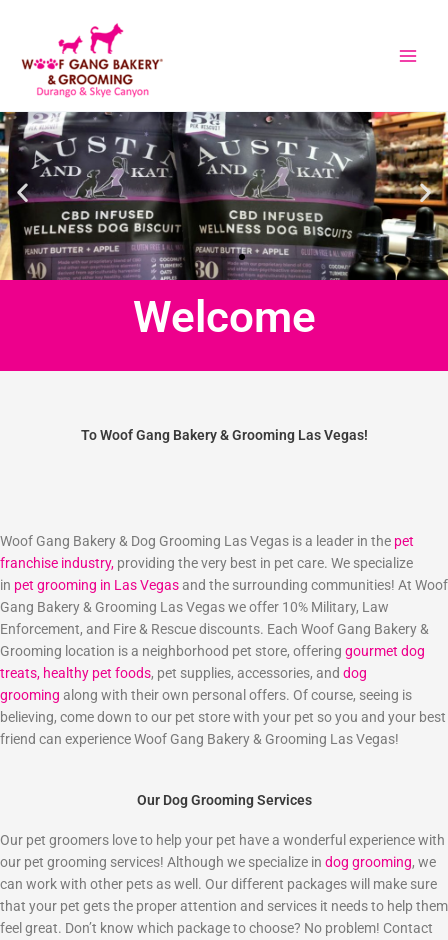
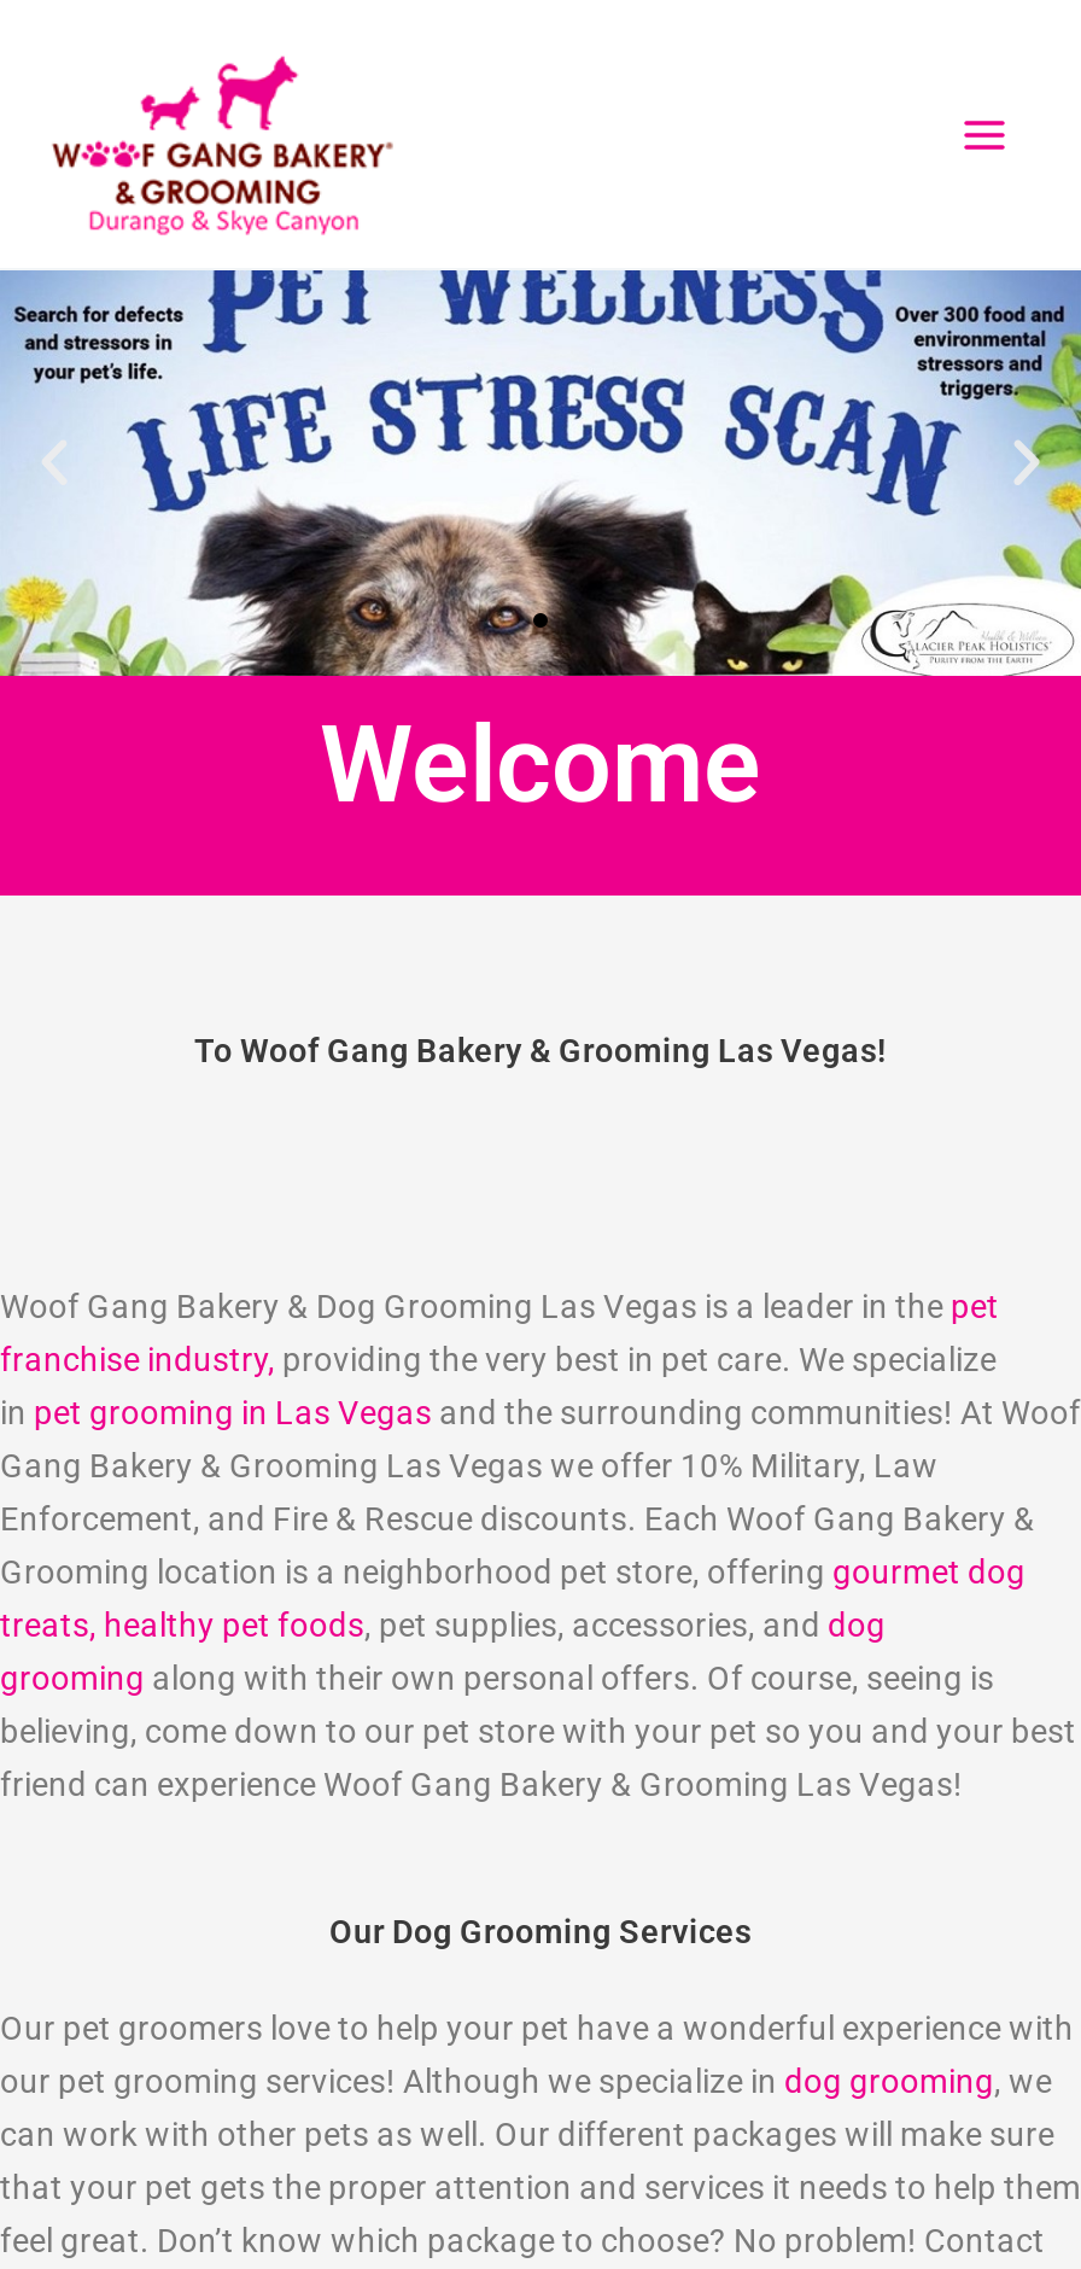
- [image]
+ [image]
